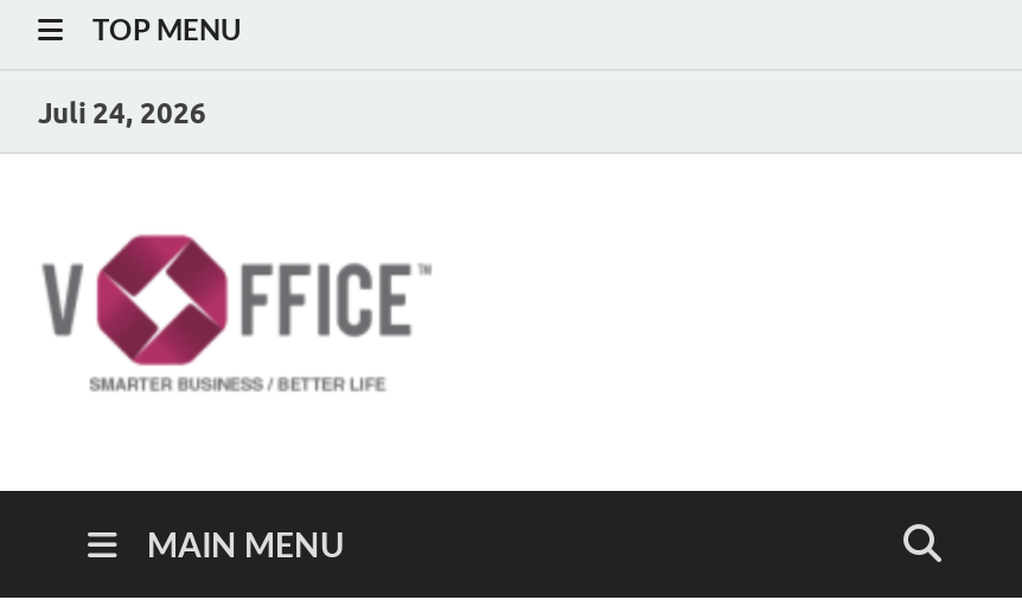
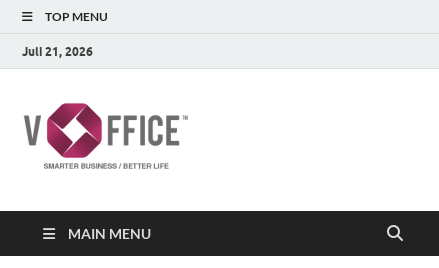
- Juli 24, 2026
+ Juli 21, 2026
